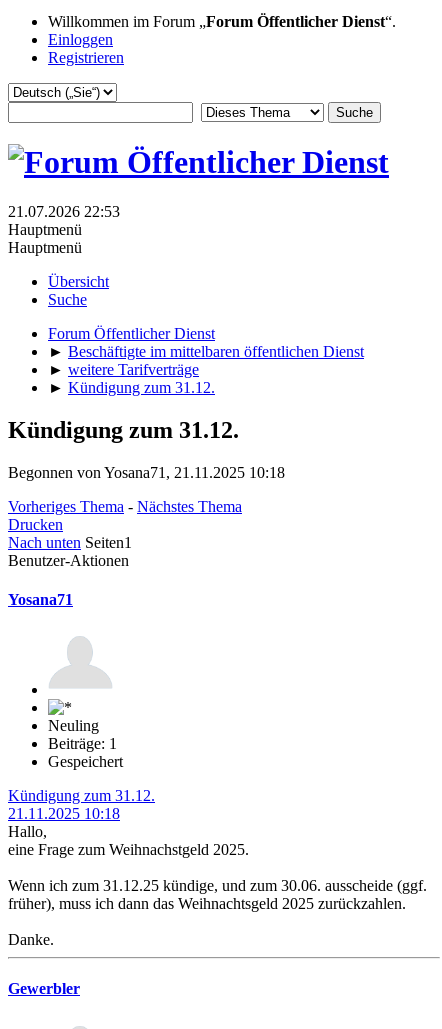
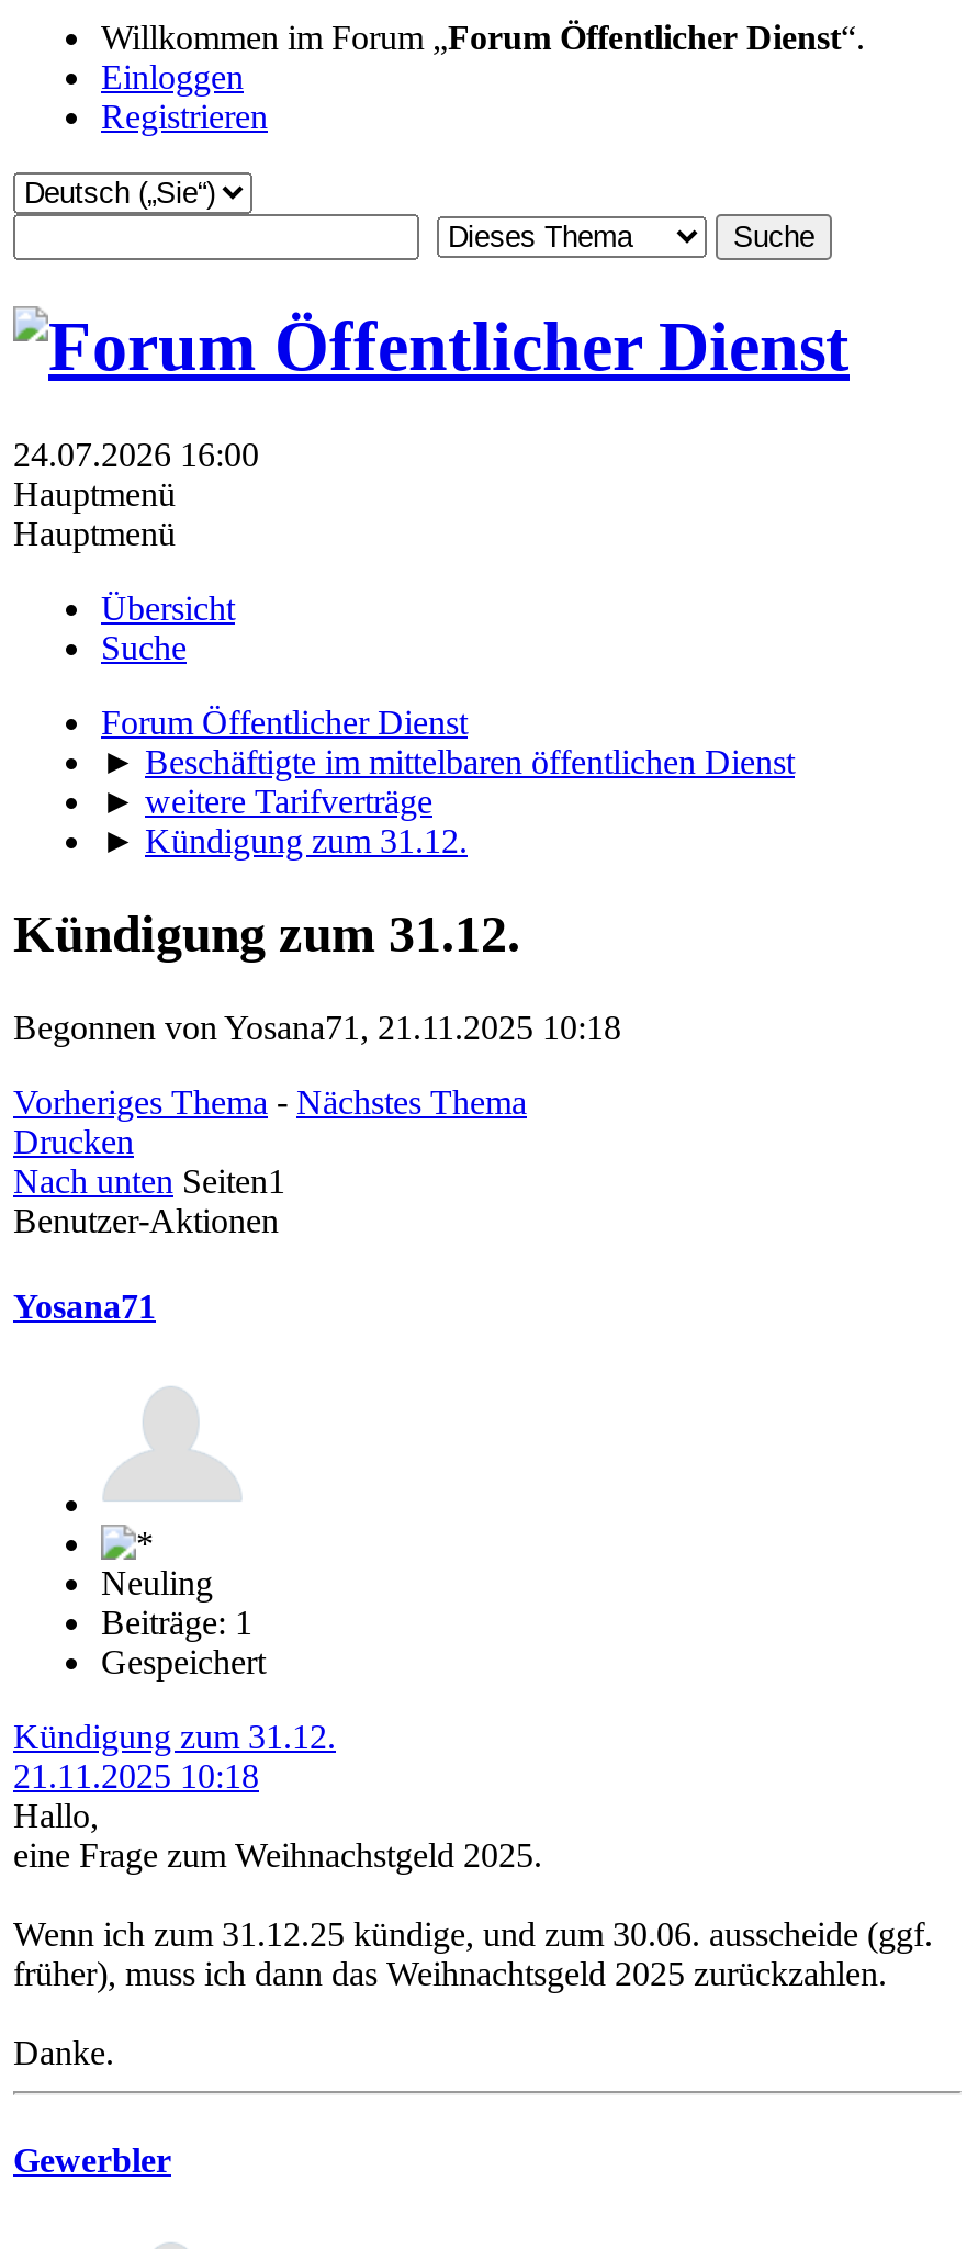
- 21.07.2026 22:53
+ 24.07.2026 16:00
